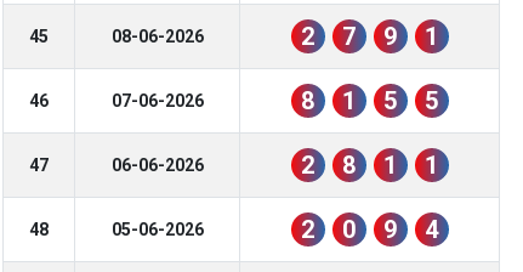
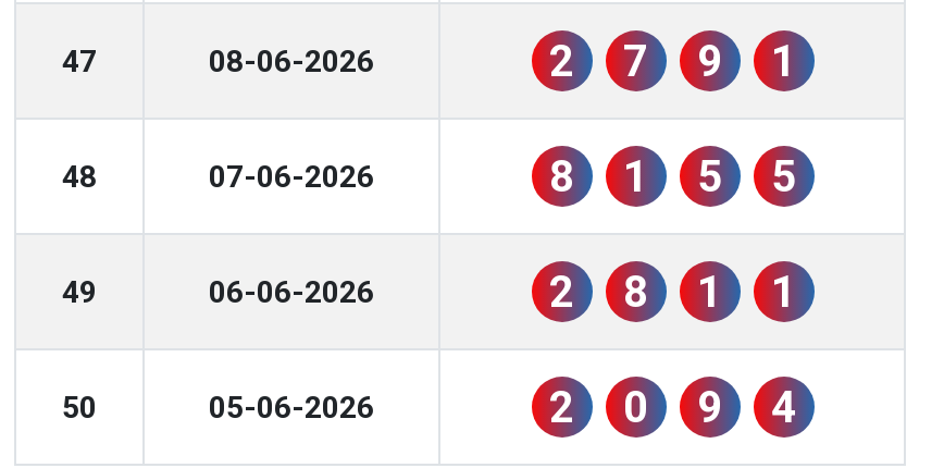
- 45
+ 47

- 46
+ 48

- 47
+ 49

- 48
+ 50
